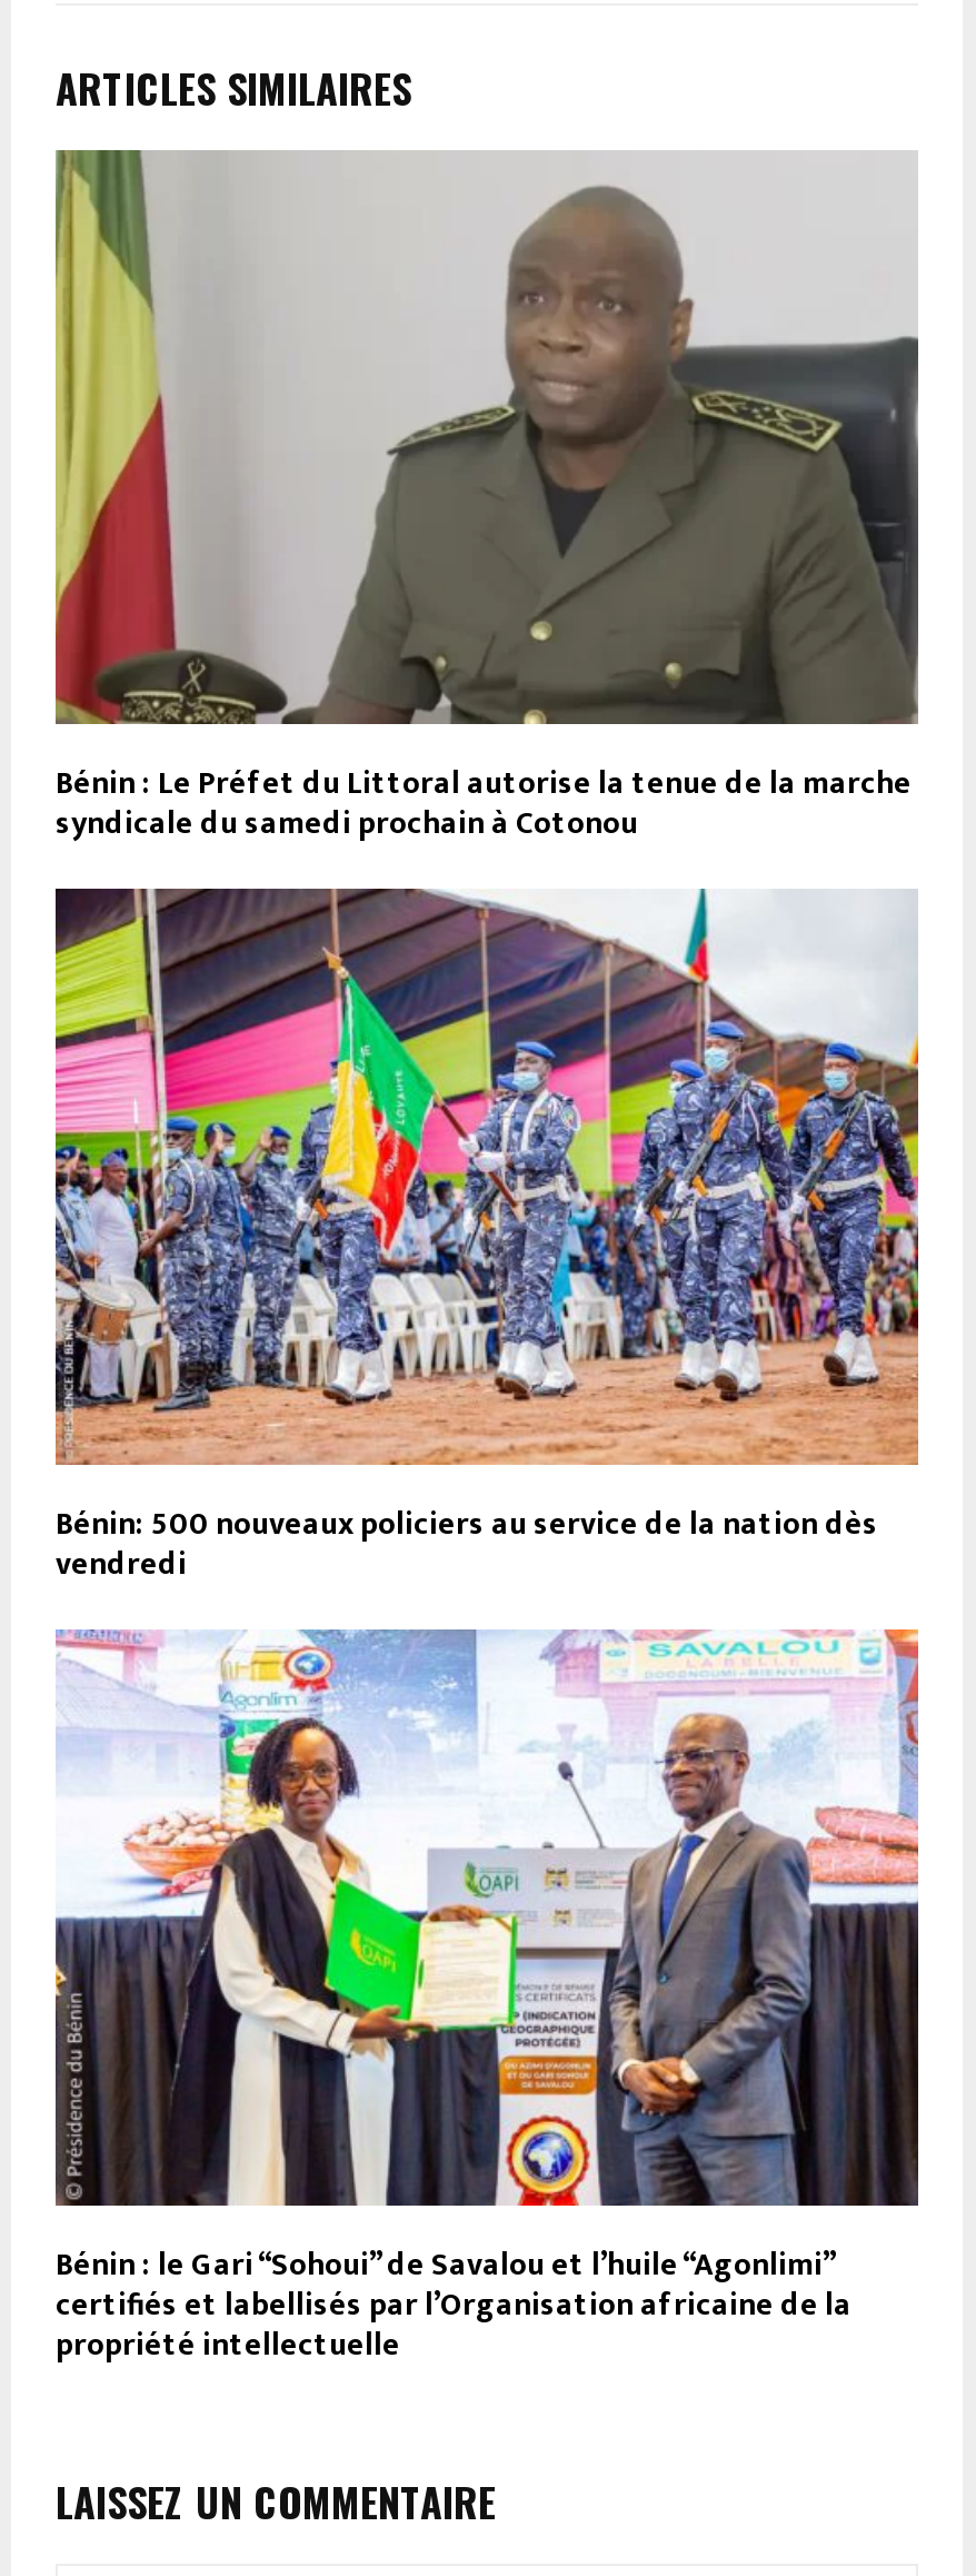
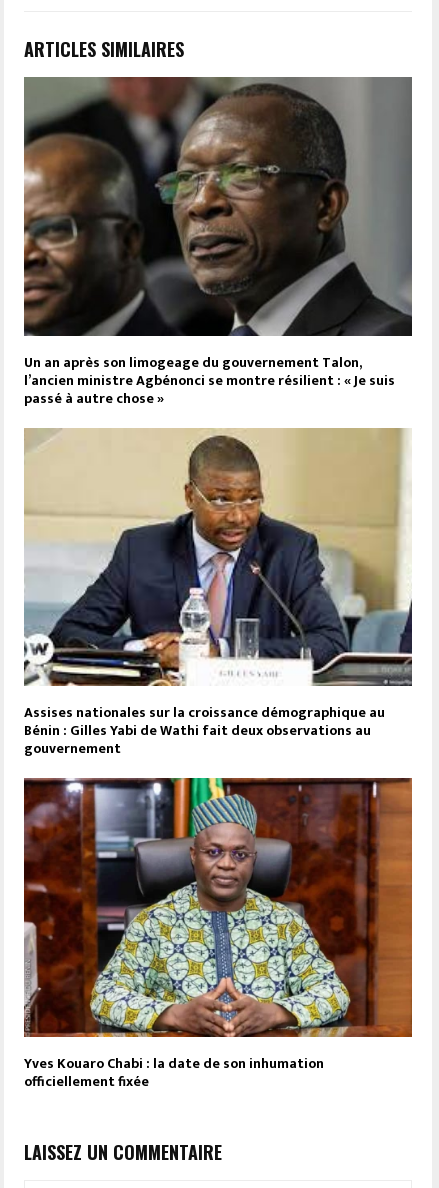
- [image]
- Bénin : Le Préfet du Littoral autorise la tenue de la marche
- syndicale du samedi prochain à Cotonou
+ [image]
+ Un an après son limogeage du gouvernement Talon,
+ l’ancien ministre Agbénonci se montre résilient : « Je suis
+ passé à autre chose »

- [image]
- Bénin: 500 nouveaux policiers au service de la nation dès
- vendredi
+ [image]
+ Assises nationales sur la croissance démographique au
+ Bénin : Gilles Yabi de Wathi fait deux observations au
+ gouvernement

- [image]
- Bénin : le Gari “Sohoui” de Savalou et l’huile “Agonlimi”
- certifiés et labellisés par l’Organisation africaine de la
- propriété intellectuelle
+ [image]
+ Yves Kouaro Chabi : la date de son inhumation
+ officiellement fixée
